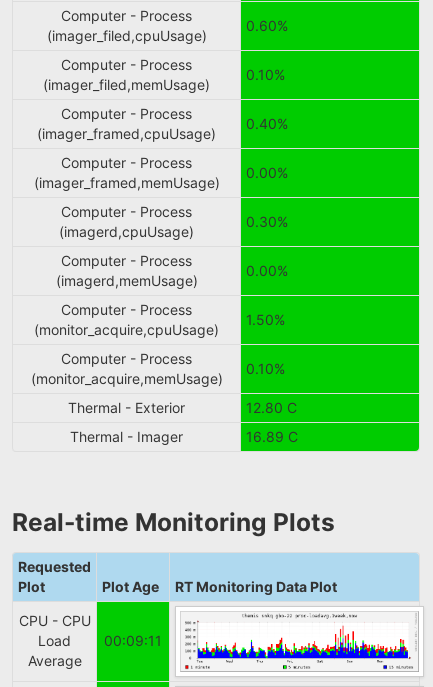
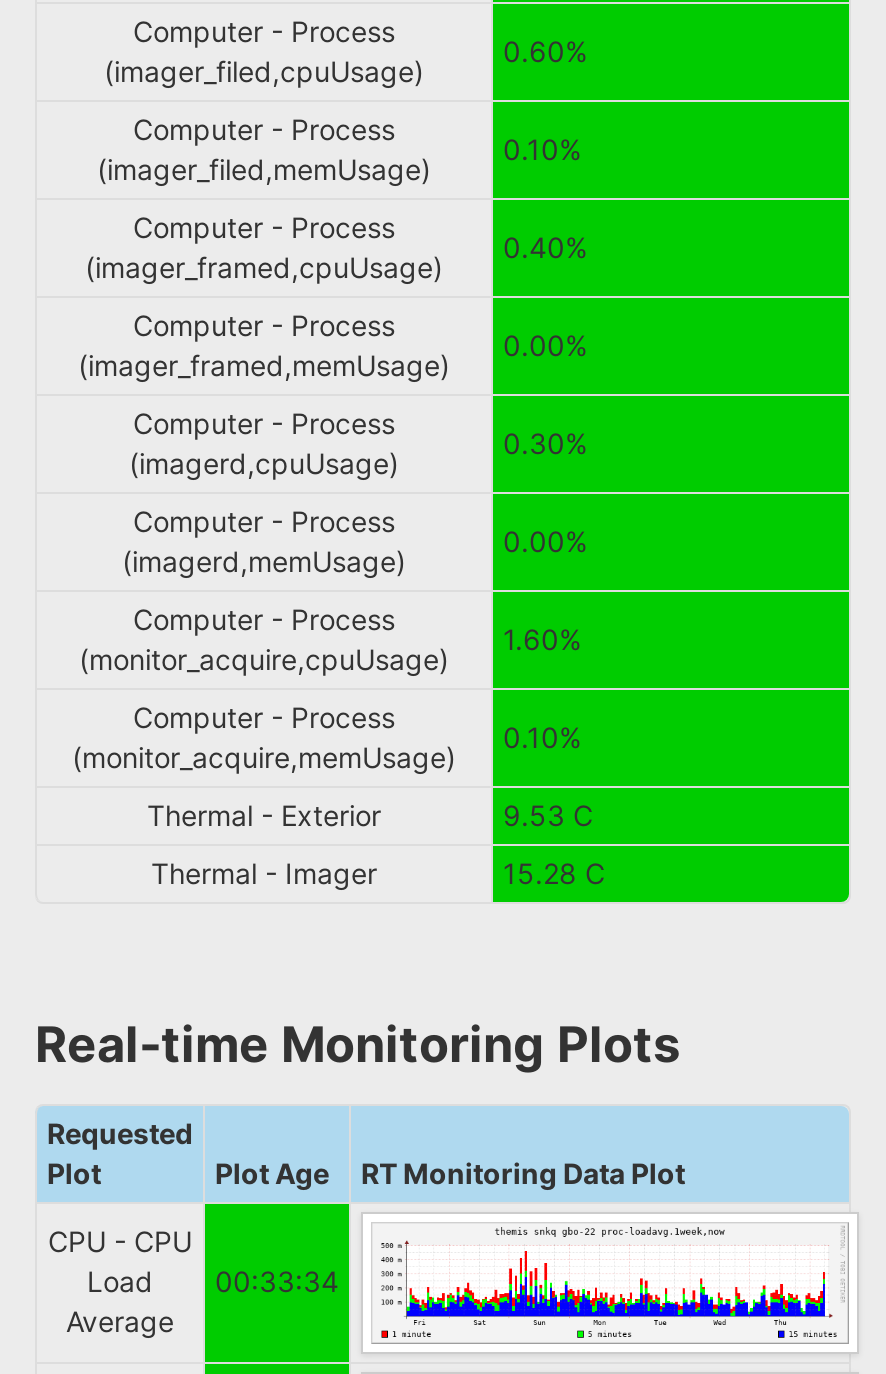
- 1.50%
+ 1.60%

- 12.80 C
+ 9.53 C

- 16.89 C
+ 15.28 C

- [image]
- Load 00:09:11
+ [image]
+ Load 00:33:34
